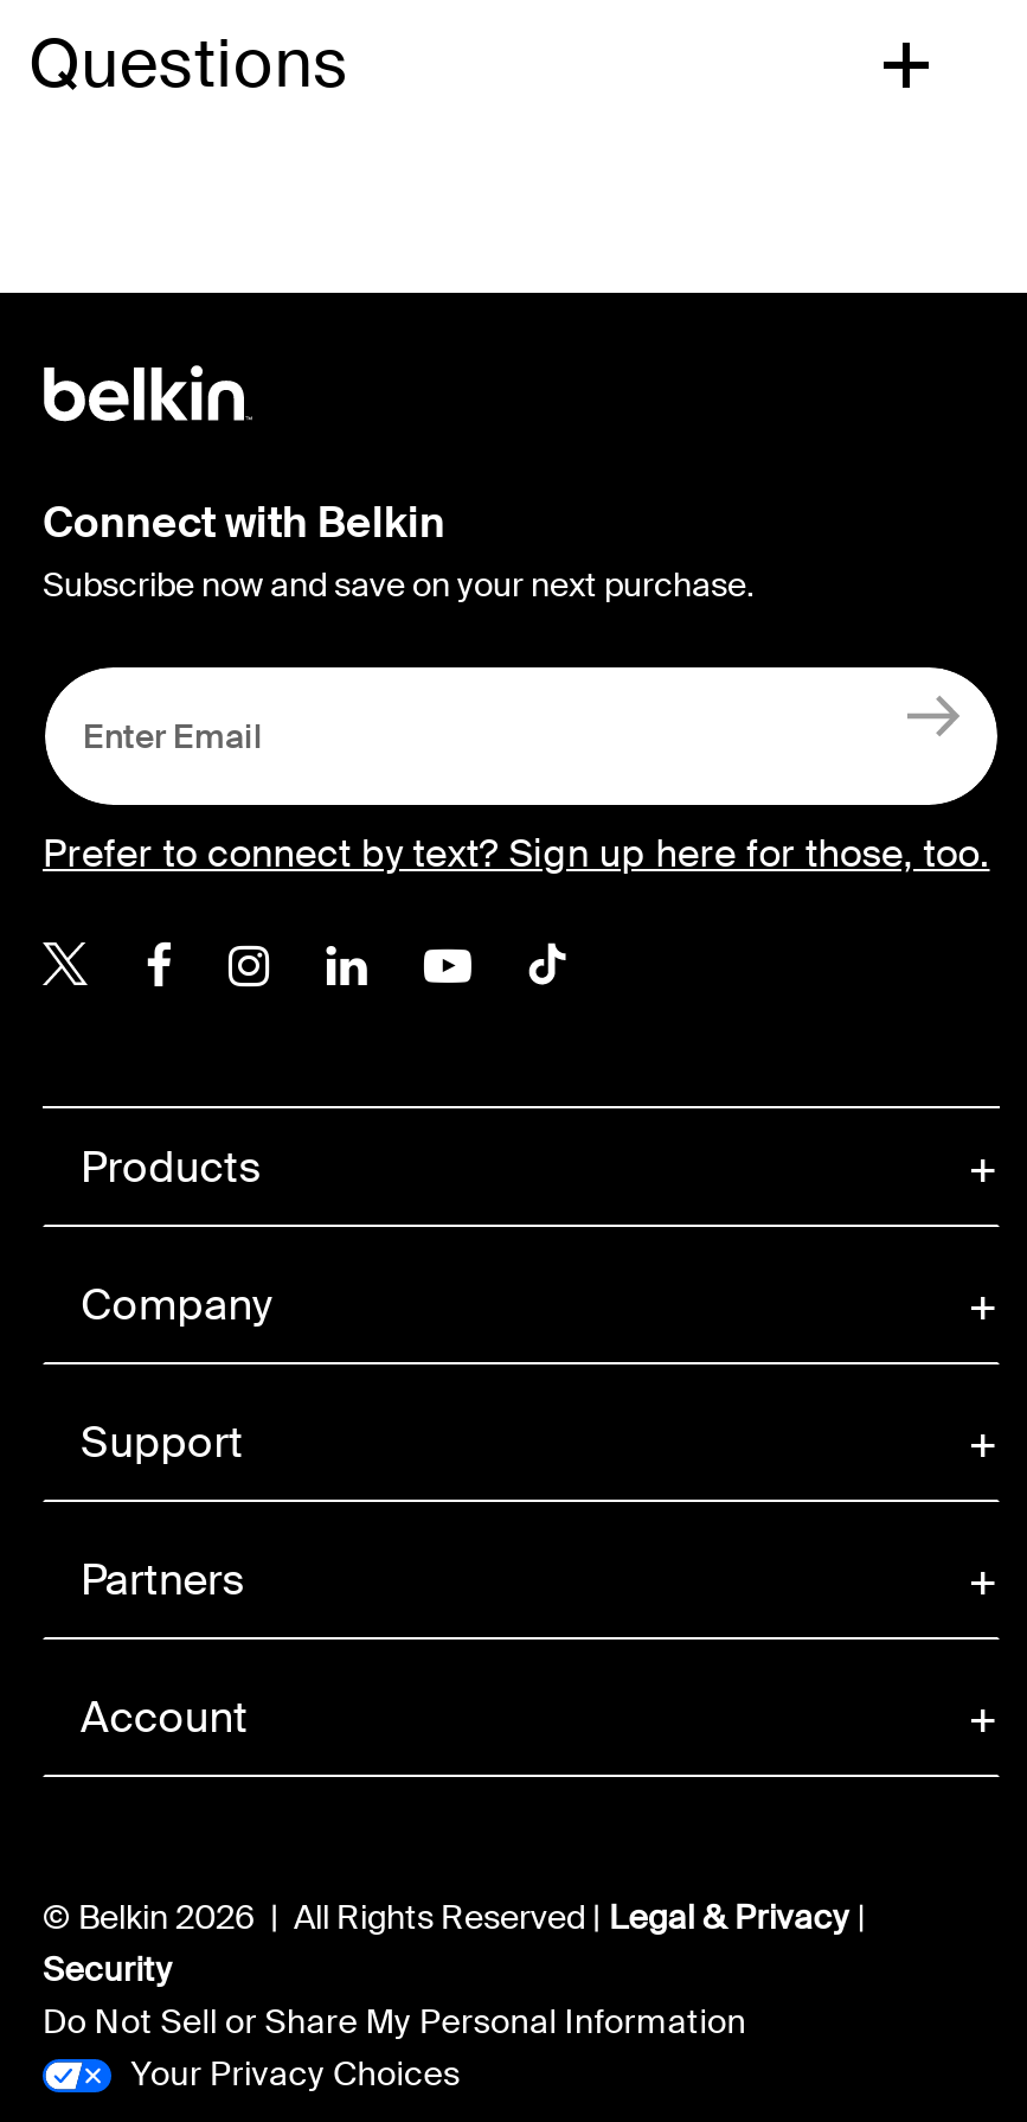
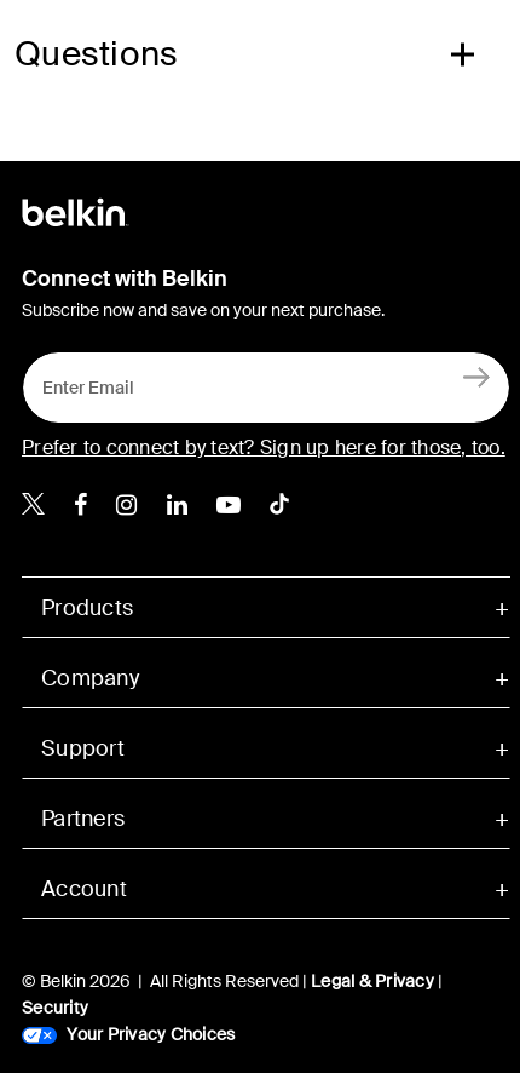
- Do Not Sell or Share My Personal Information
